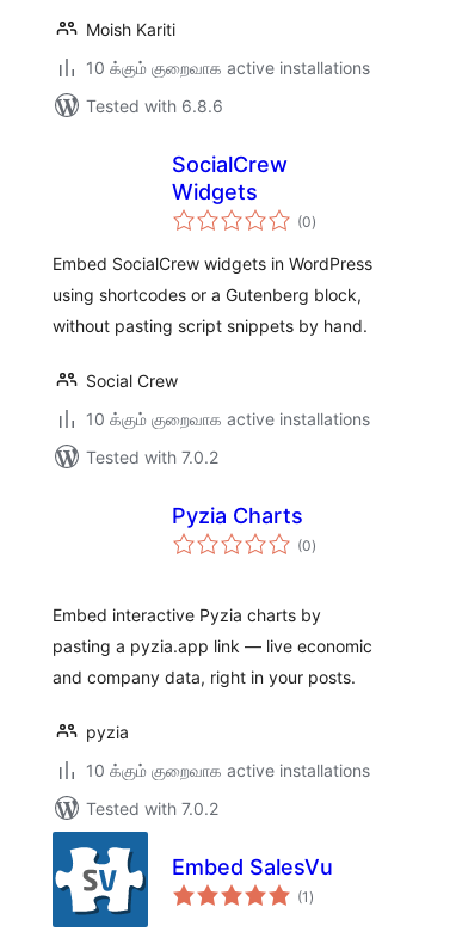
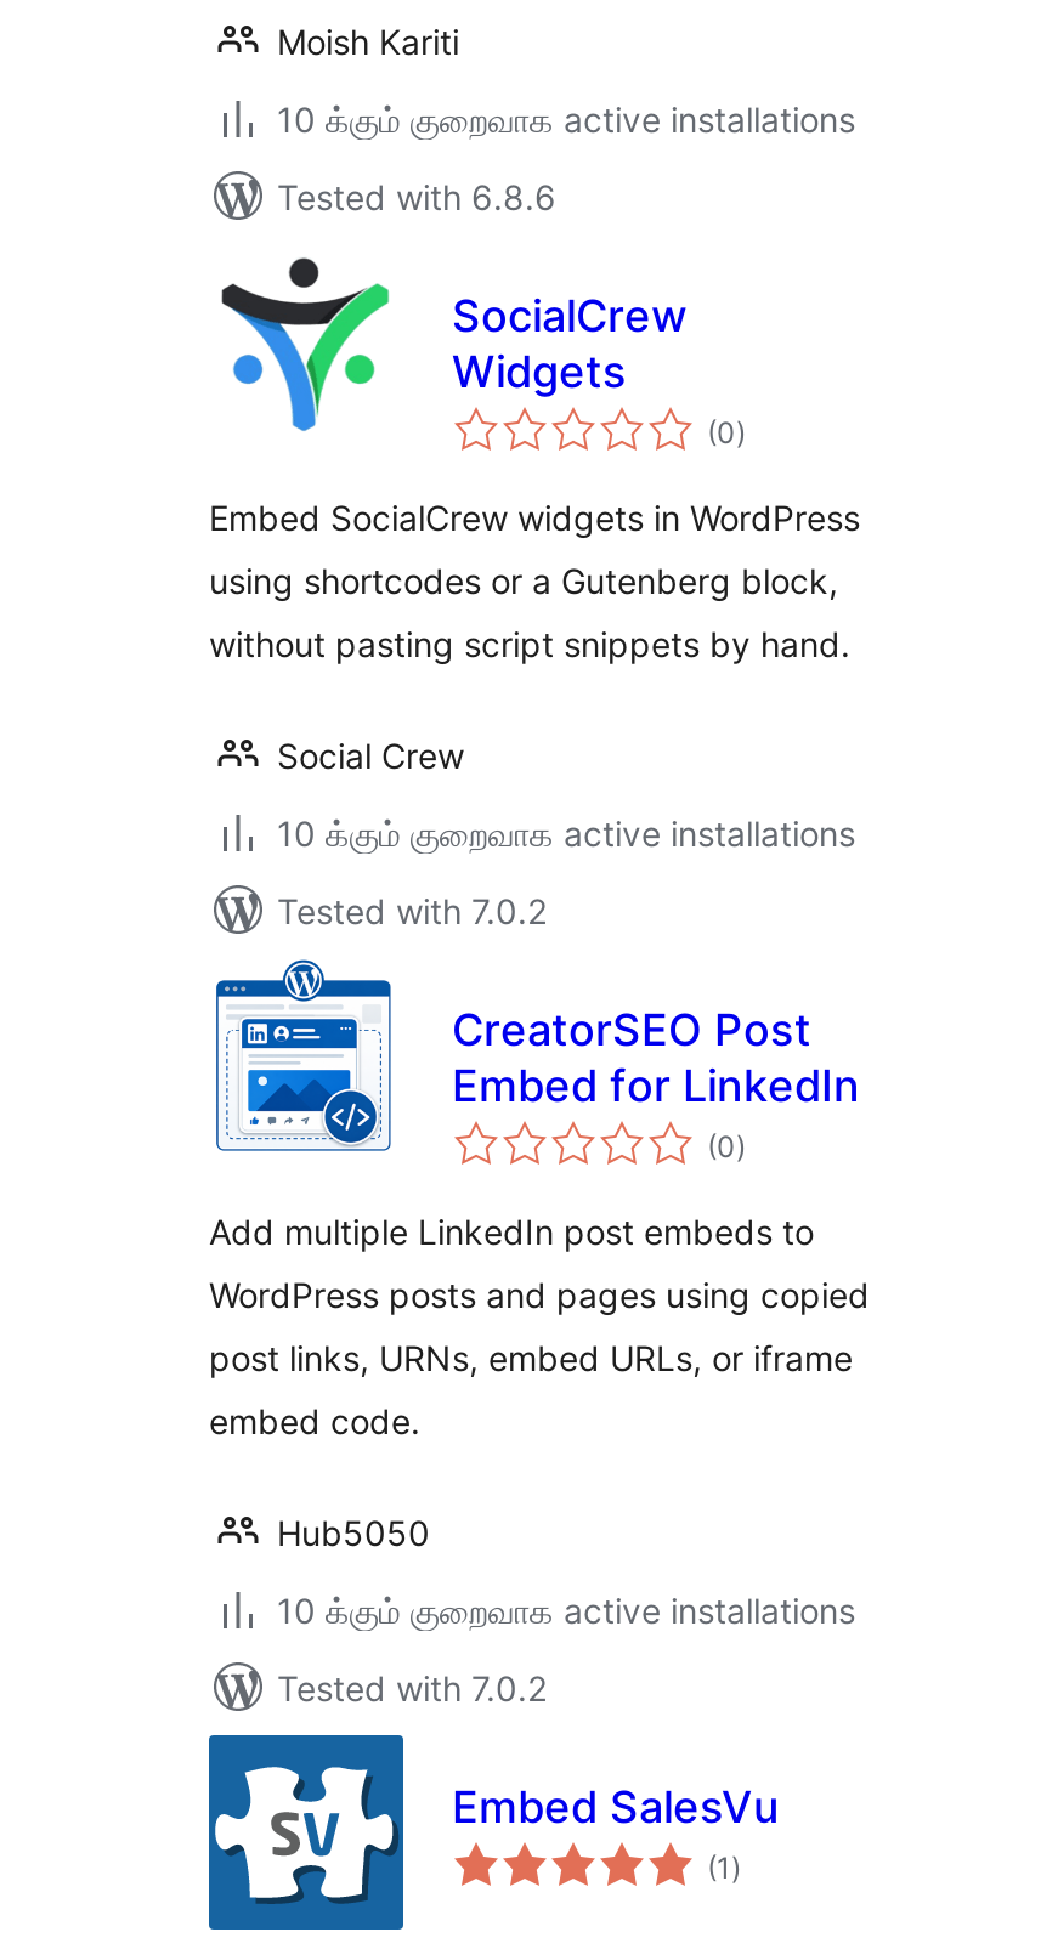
+ [image]

+ [image]

- Pyzia Charts
+ CreatorSEO Post
+ Embed for LinkedIn

- Embed interactive Pyzia charts by
- pasting a pyzia.app link — live economic
- and company data, right in your posts.
- pyzia
+ Add multiple LinkedIn post embeds to
+ WordPress posts and pages using copied
+ post links, URNs, embed URLs, or iframe
+ embed code.
+ Hub5050
